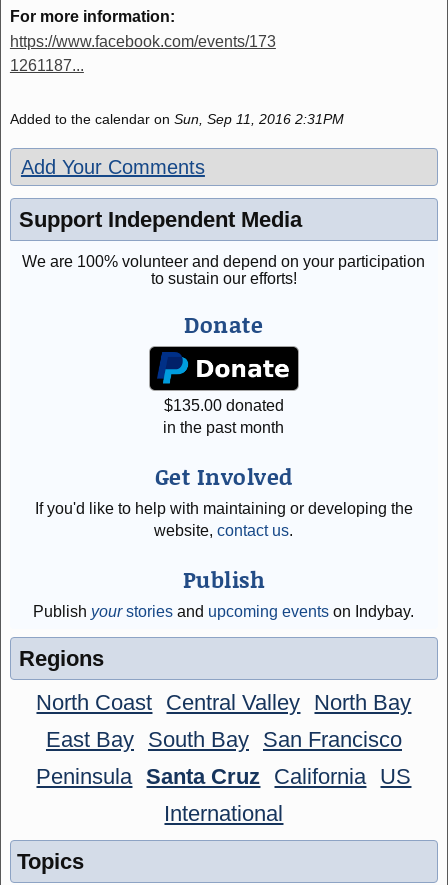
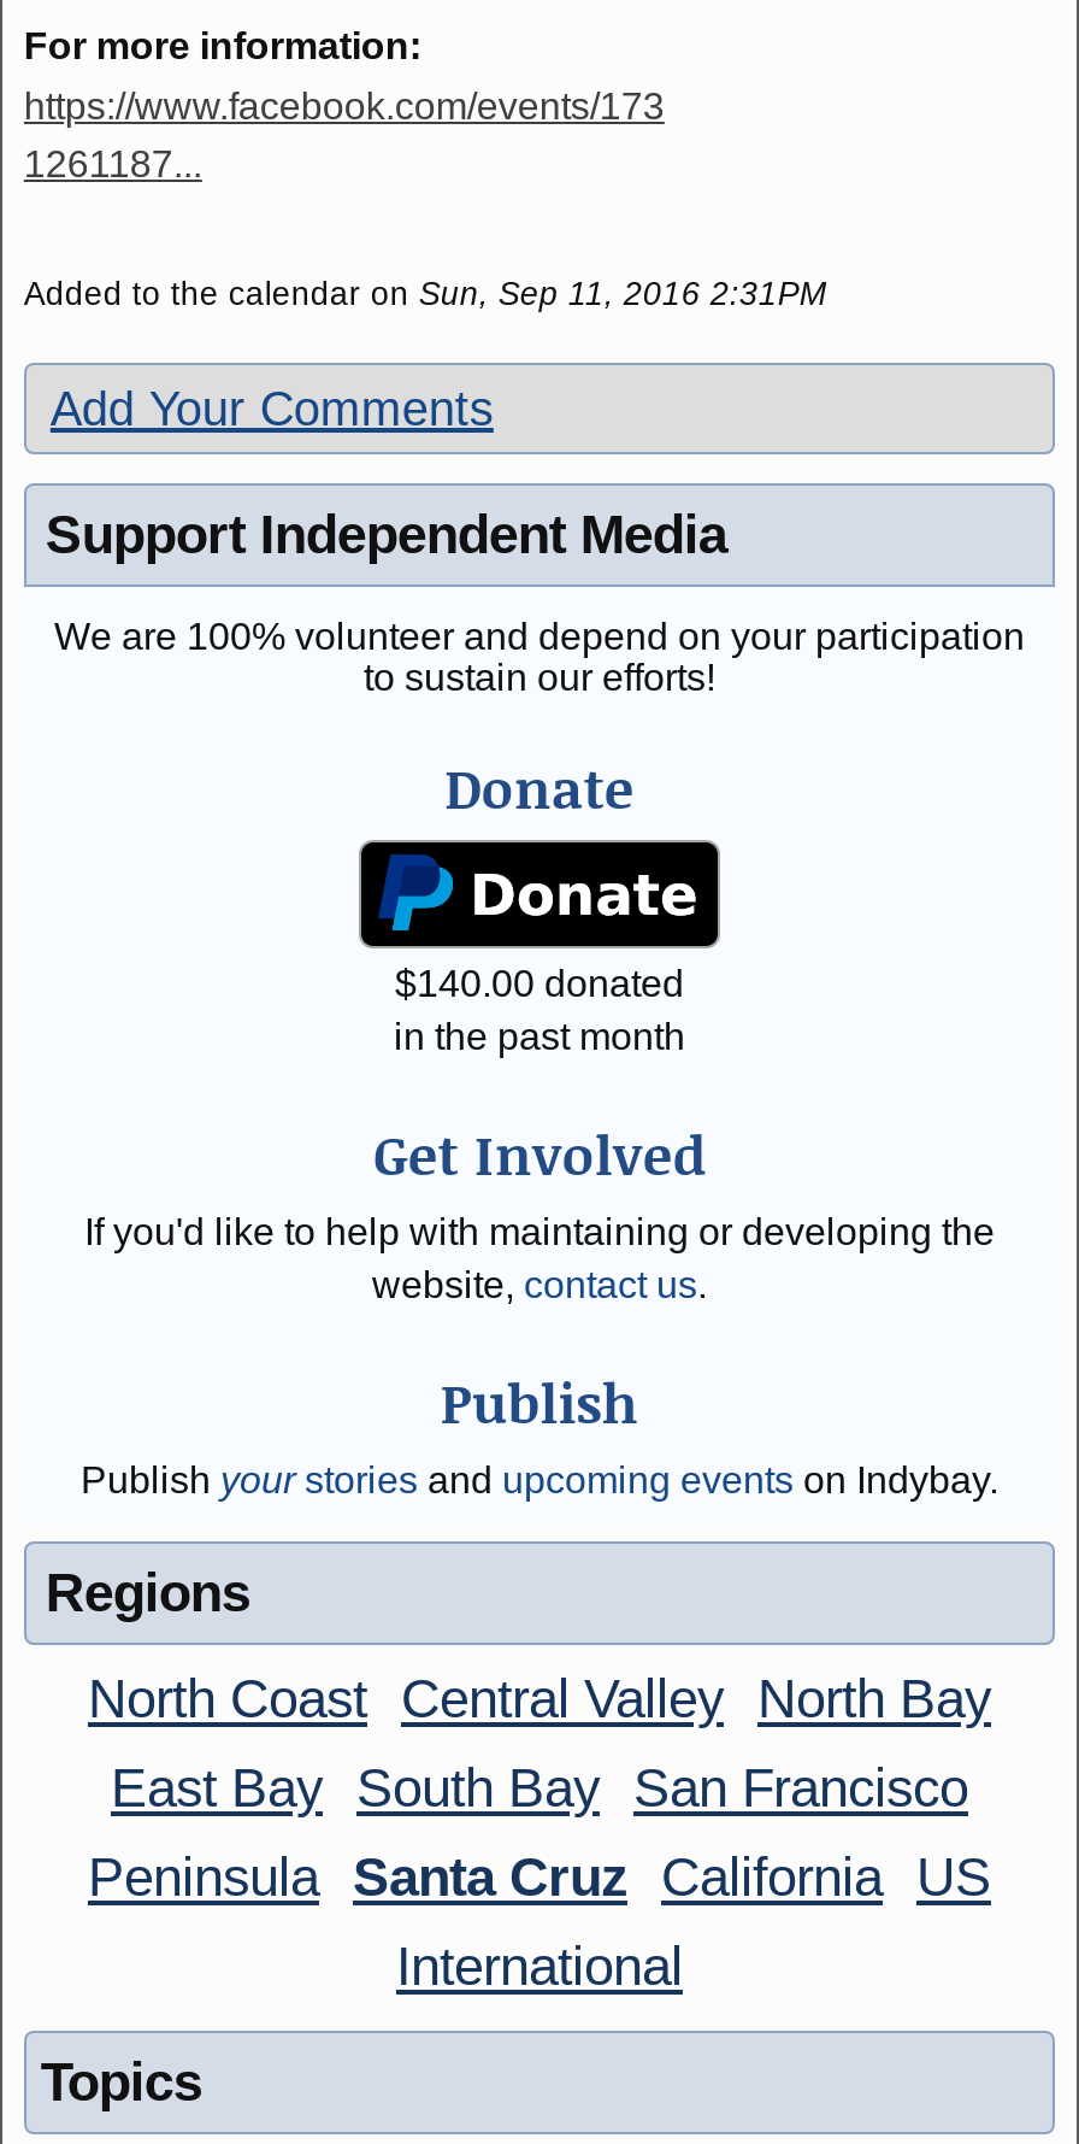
- $135.00 donated
+ $140.00 donated
